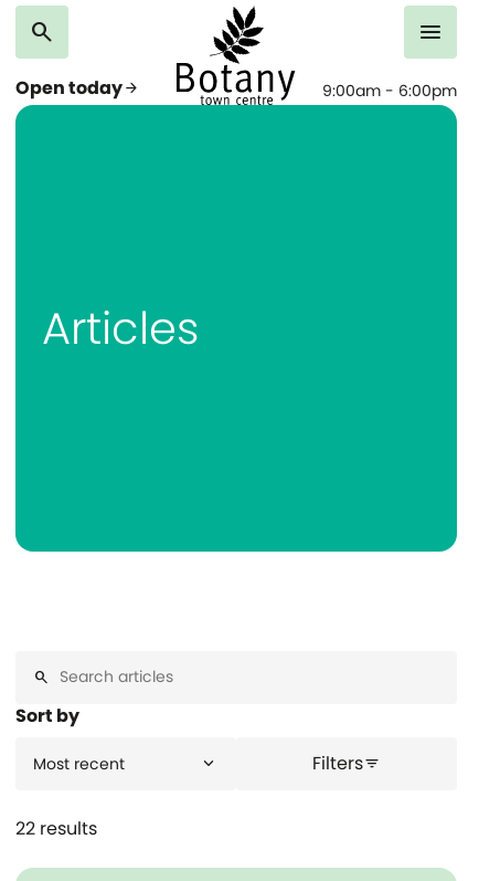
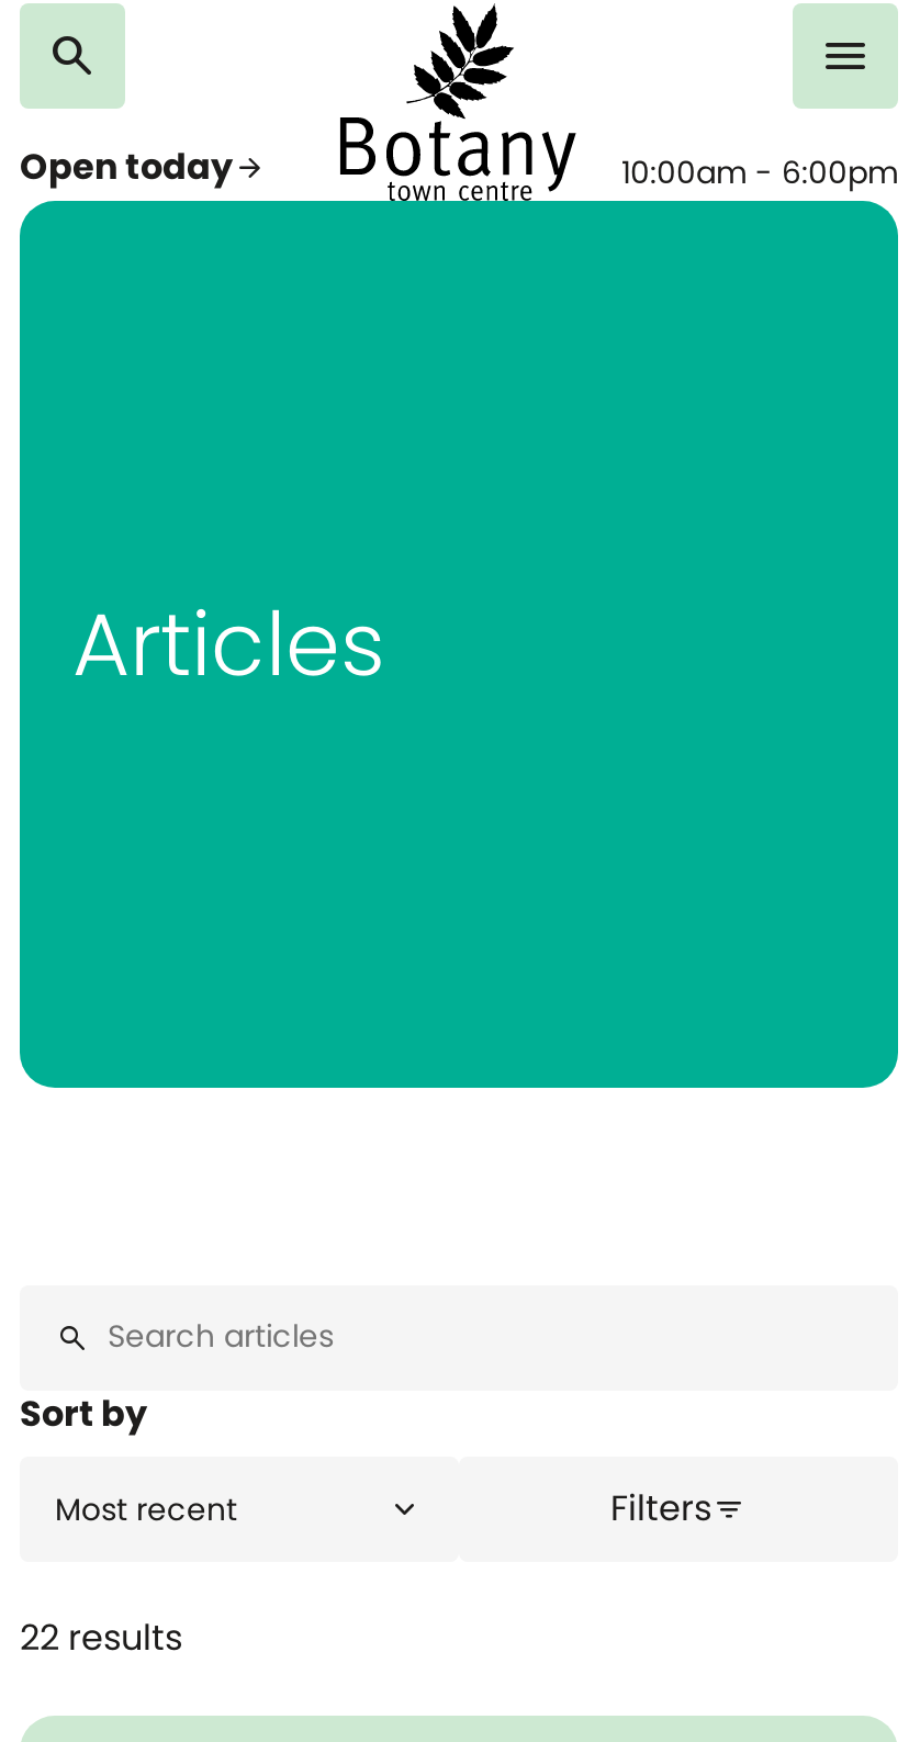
- 9:00am - 6:00pm
+ 10:00am - 6:00pm
